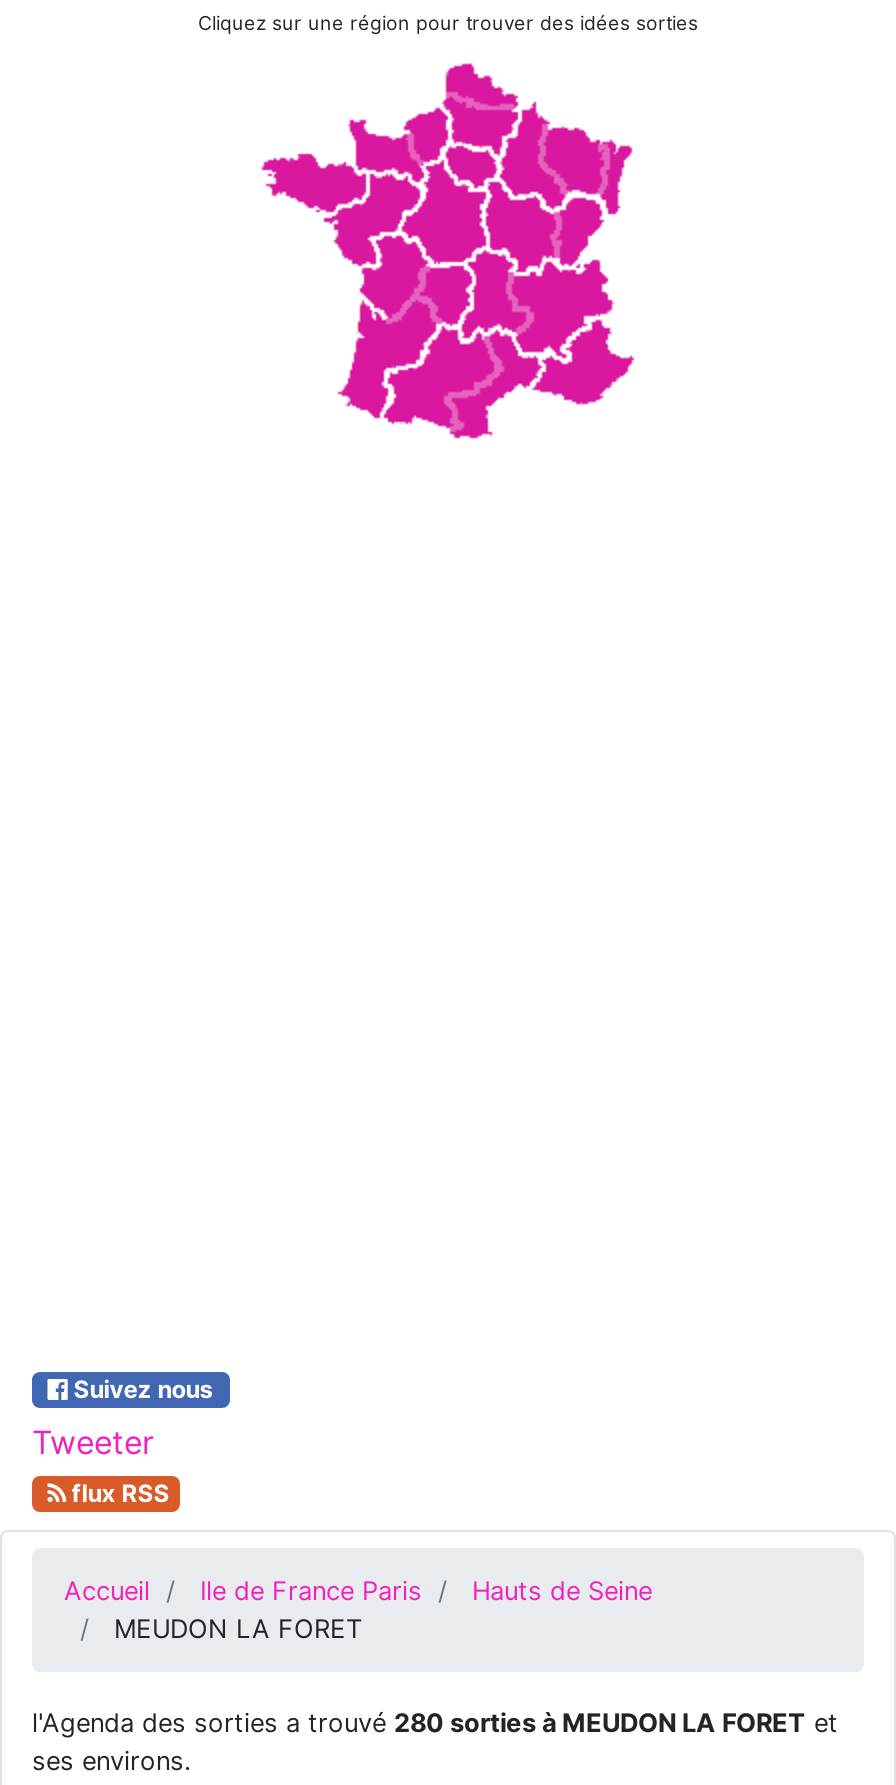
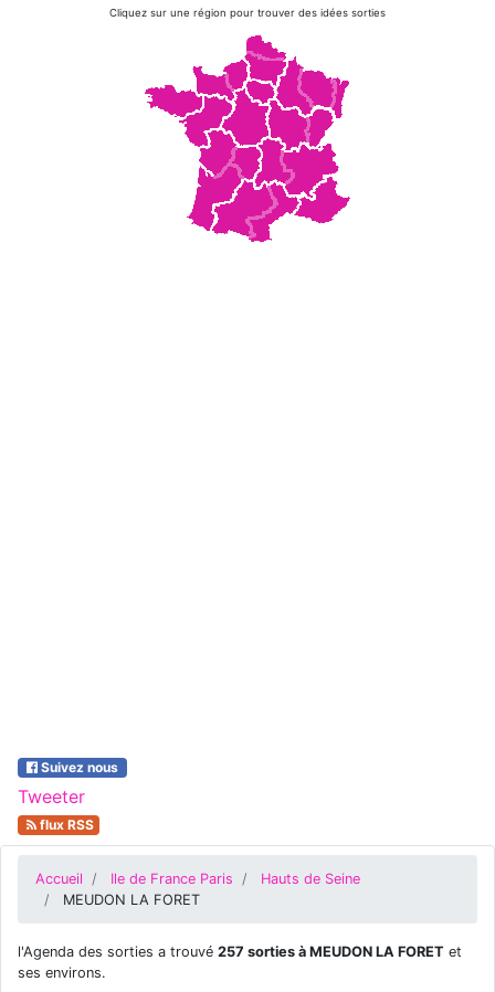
- l'Agenda des sorties a trouvé 280 sorties à MEUDON LA FORET et
+ l'Agenda des sorties a trouvé 257 sorties à MEUDON LA FORET et
